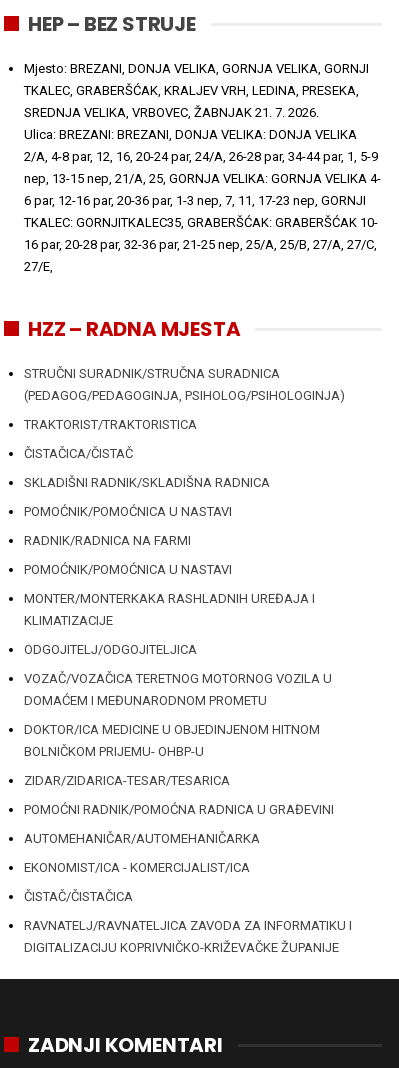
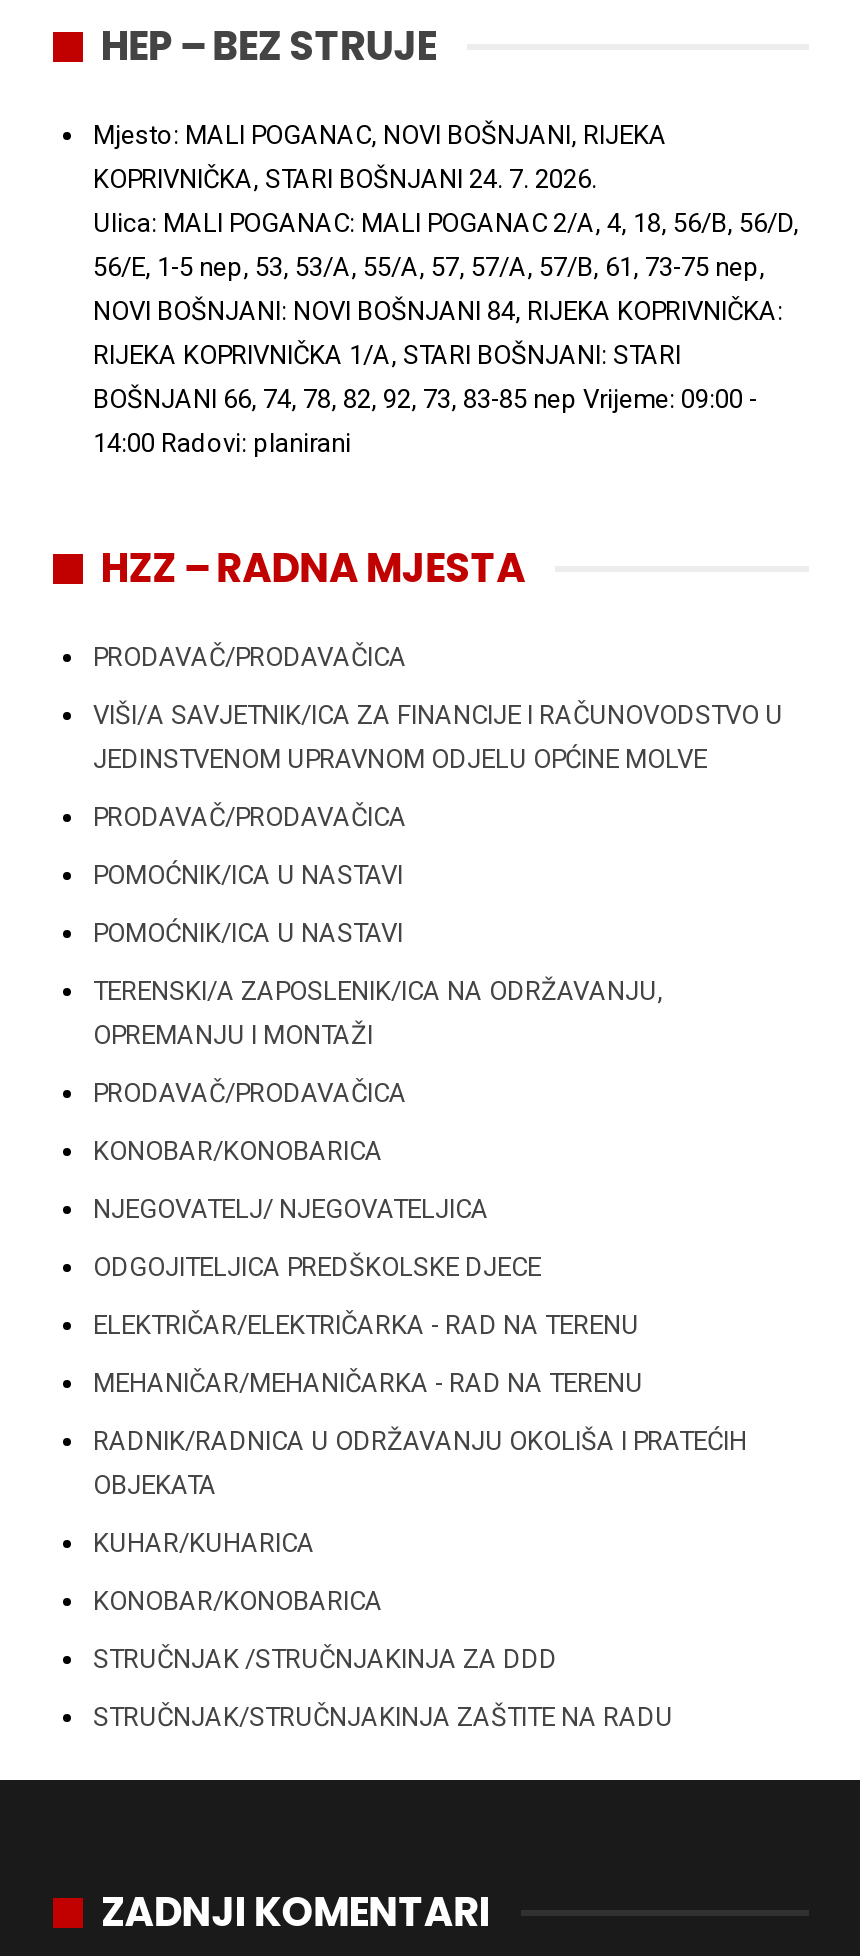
- Mjesto: BREZANI, DONJA VELIKA, GORNJA VELIKA, GORNJI
- TKALEC, GRABERŠĆAK, KRALJEV VRH, LEDINA, PRESEKA,
- SREDNJA VELIKA, VRBOVEC, ŽABNJAK 21. 7. 2026.
- Ulica: BREZANI: BREZANI, DONJA VELIKA: DONJA VELIKA
- 2/A, 4-8 par, 12, 16, 20-24 par, 24/A, 26-28 par, 34-44 par, 1, 5-9
- nep, 13-15 nep, 21/A, 25, GORNJA VELIKA: GORNJA VELIKA 4-
- 6 par, 12-16 par, 20-36 par, 1-3 nep, 7, 11, 17-23 nep, GORNJI
- TKALEC: GORNJITKALEC35, GRABERŠĆAK: GRABERŠĆAK 10-
- 16 par, 20-28 par, 32-36 par, 21-25 nep, 25/A, 25/B, 27/A, 27/C,
- 27/E,
+ Mjesto: MALI POGANAC, NOVI BOŠNJANI, RIJEKA
+ KOPRIVNIČKA, STARI BOŠNJANI 24. 7. 2026.
+ Ulica: MALI POGANAC: MALI POGANAC 2/A, 4, 18, 56/B, 56/D,
+ 56/E, 1-5 nep, 53, 53/A, 55/A, 57, 57/A, 57/B, 61, 73-75 nep,
+ NOVI BOŠNJANI: NOVI BOŠNJANI 84, RIJEKA KOPRIVNIČKA:
+ RIJEKA KOPRIVNIČKA 1/A, STARI BOŠNJANI: STARI
+ BOŠNJANI 66, 74, 78, 82, 92, 73, 83-85 nep Vrijeme: 09:00 -
+ 14:00 Radovi: planirani

- STRUČNI SURADNIK/STRUČNA SURADNICA
- (PEDAGOG/PEDAGOGINJA, PSIHOLOG/PSIHOLOGINJA)
- TRAKTORIST/TRAKTORISTICA
- ČISTAČICA/ČISTAČ
- SKLADIŠNI RADNIK/SKLADIŠNA RADNICA
- POMOĆNIK/POMOĆNICA U NASTAVI
- RADNIK/RADNICA NA FARMI
- POMOĆNIK/POMOĆNICA U NASTAVI
- MONTER/MONTERKAKA RASHLADNIH UREĐAJA I
- KLIMATIZACIJE
- ODGOJITELJ/ODGOJITELJICA
- VOZAČ/VOZAČICA TERETNOG MOTORNOG VOZILA U
- DOMAĆEM I MEĐUNARODNOM PROMETU
- DOKTOR/ICA MEDICINE U OBJEDINJENOM HITNOM
- BOLNIČKOM PRIJEMU- OHBP-U
- ZIDAR/ZIDARICA-TESAR/TESARICA
- POMOĆNI RADNIK/POMOĆNA RADNICA U GRAĐEVINI
- AUTOMEHANIČAR/AUTOMEHANIČARKA
- EKONOMIST/ICA - KOMERCIJALIST/ICA
- ČISTAČ/ČISTAČICA
- RAVNATELJ/RAVNATELJICA ZAVODA ZA INFORMATIKU I
- DIGITALIZACIJU KOPRIVNIČKO-KRIŽEVAČKE ŽUPANIJE
+ PRODAVAČ/PRODAVAČICA
+ VIŠI/A SAVJETNIK/ICA ZA FINANCIJE I RAČUNOVODSTVO U
+ JEDINSTVENOM UPRAVNOM ODJELU OPĆINE MOLVE
+ PRODAVAČ/PRODAVAČICA
+ POMOĆNIK/ICA U NASTAVI
+ POMOĆNIK/ICA U NASTAVI
+ TERENSKI/A ZAPOSLENIK/ICA NA ODRŽAVANJU,
+ OPREMANJU I MONTAŽI
+ PRODAVAČ/PRODAVAČICA
+ KONOBAR/KONOBARICA
+ NJEGOVATELJ/ NJEGOVATELJICA
+ ODGOJITELJICA PREDŠKOLSKE DJECE
+ ELEKTRIČAR/ELEKTRIČARKA - RAD NA TERENU
+ MEHANIČAR/MEHANIČARKA - RAD NA TERENU
+ RADNIK/RADNICA U ODRŽAVANJU OKOLIŠA I PRATEĆIH
+ OBJEKATA
+ KUHAR/KUHARICA
+ KONOBAR/KONOBARICA
+ STRUČNJAK /STRUČNJAKINJA ZA DDD
+ STRUČNJAK/STRUČNJAKINJA ZAŠTITE NA RADU
